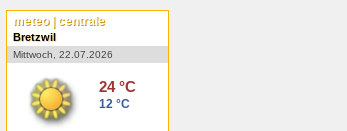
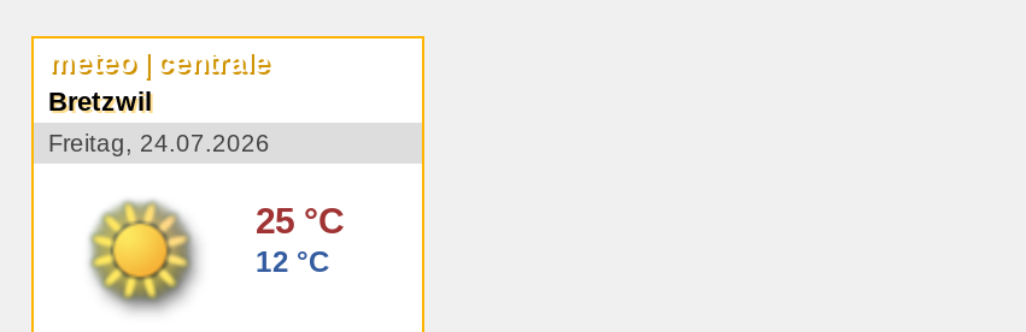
- Mittwoch, 22.07.2026
+ Freitag, 24.07.2026

- 24 °C
+ 25 °C
